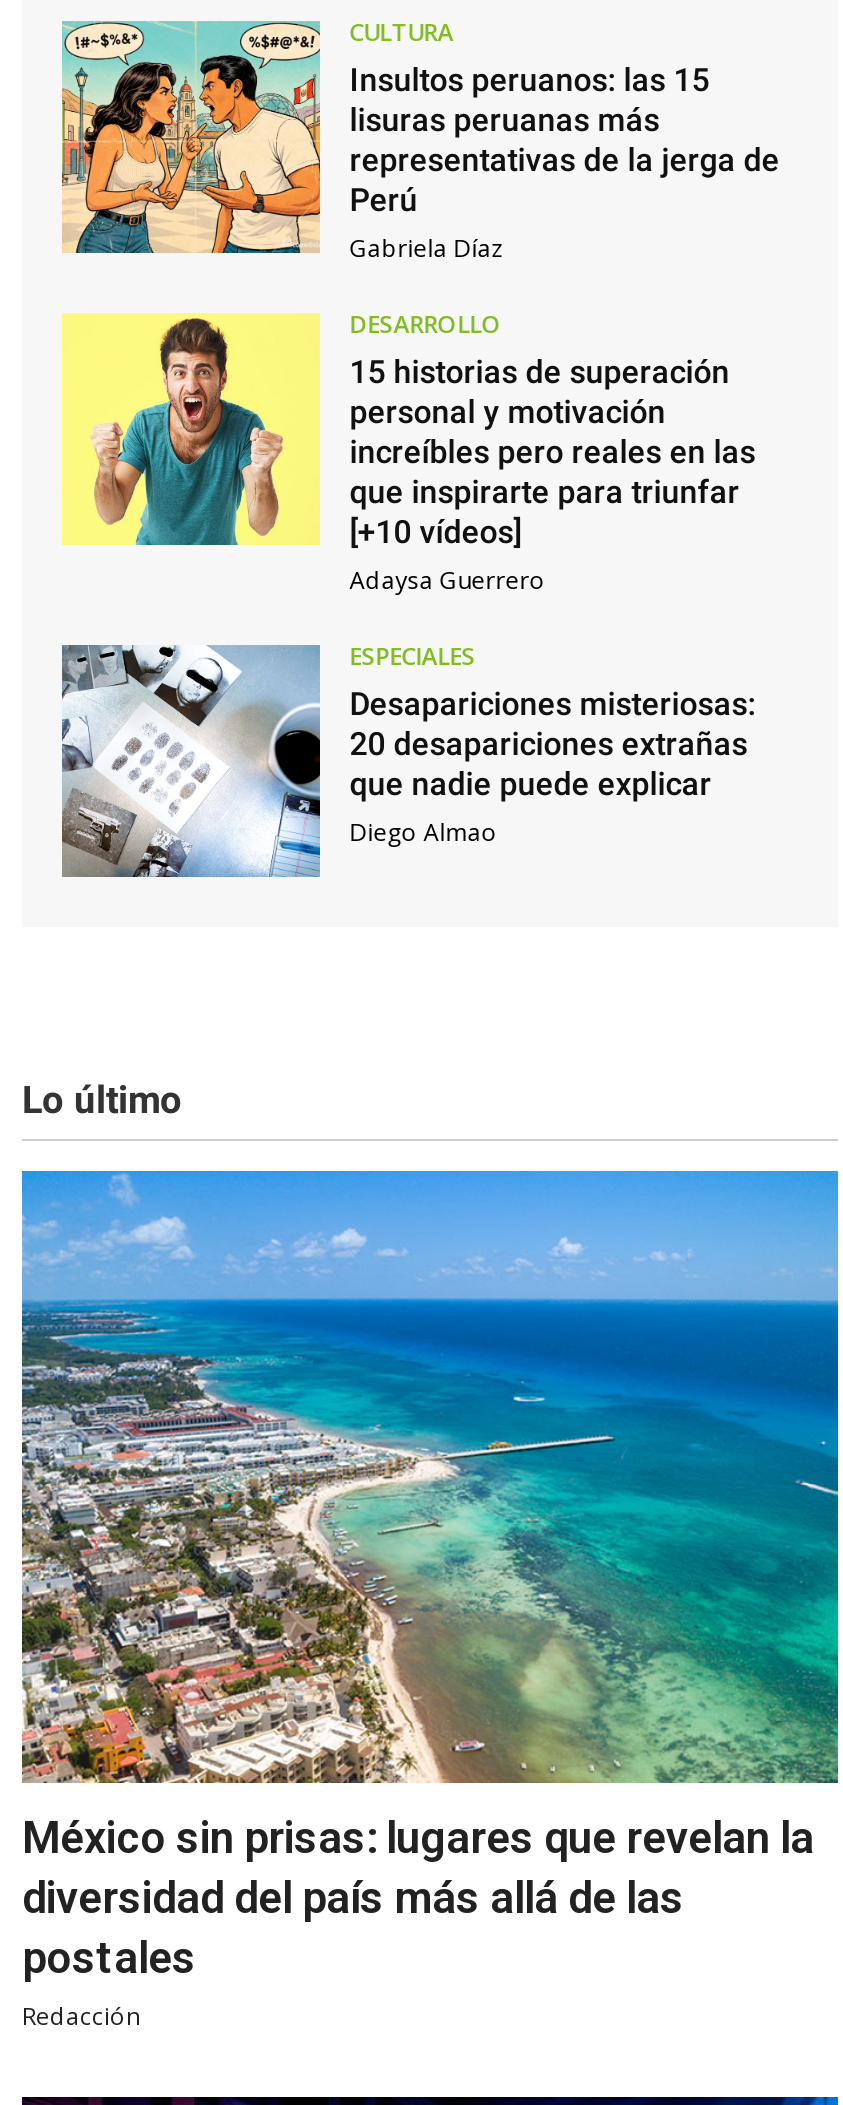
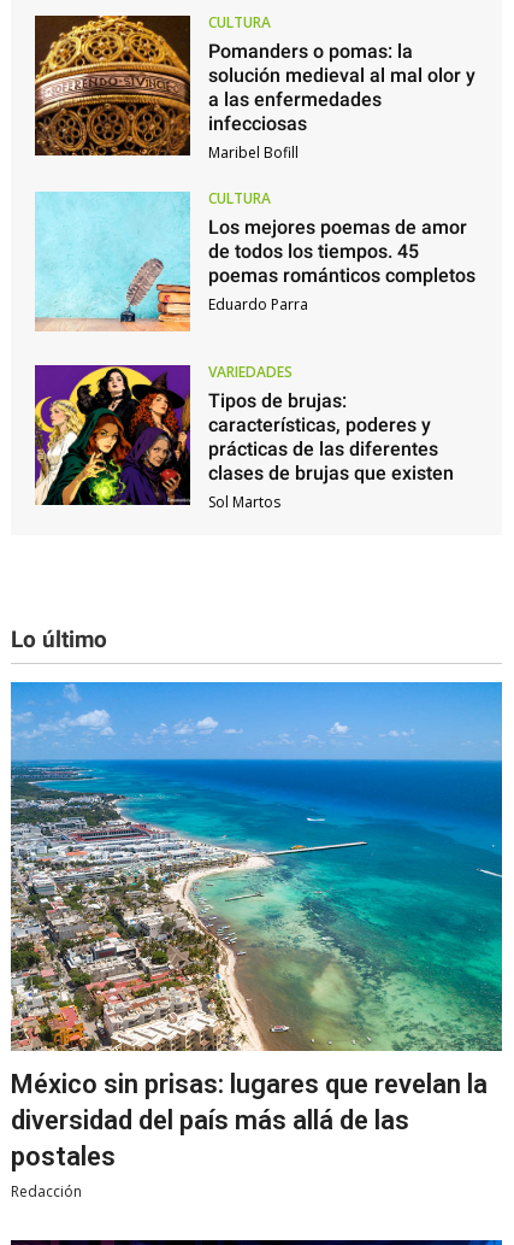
- [image]
- Insultos peruanos: las 15
- lisuras peruanas más
- representativas de la jerga de
- Perú
- Gabriela Díaz
+ [image]
+ Pomanders o pomas: la
+ solución medieval al mal olor y
+ a las enfermedades
+ infecciosas
+ Maribel Bofill

- [image]
- DESARROLLO
- 15 historias de superación
- personal y motivación
- increíbles pero reales en las
- que inspirarte para triunfar
- [+10 vídeos]
- Adaysa Guerrero
+ [image]
+ CULTURA
+ Los mejores poemas de amor
+ de todos los tiempos. 45
+ poemas románticos completos
+ Eduardo Parra

- [image]
- ESPECIALES
- Desapariciones misteriosas:
- 20 desapariciones extrañas
- que nadie puede explicar
- Diego Almao
+ [image]
+ VARIEDADES
+ Tipos de brujas:
+ características, poderes y
+ prácticas de las diferentes
+ clases de brujas que existen
+ Sol Martos
